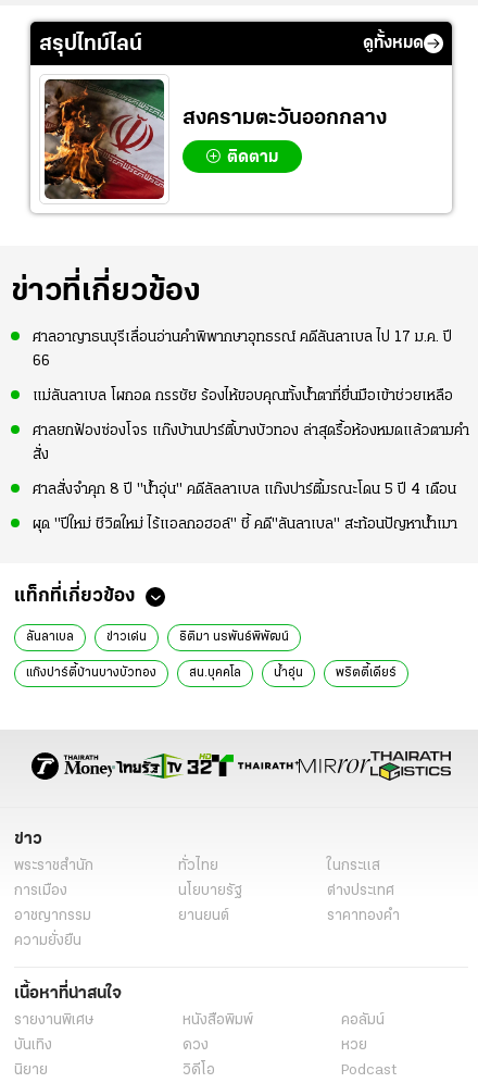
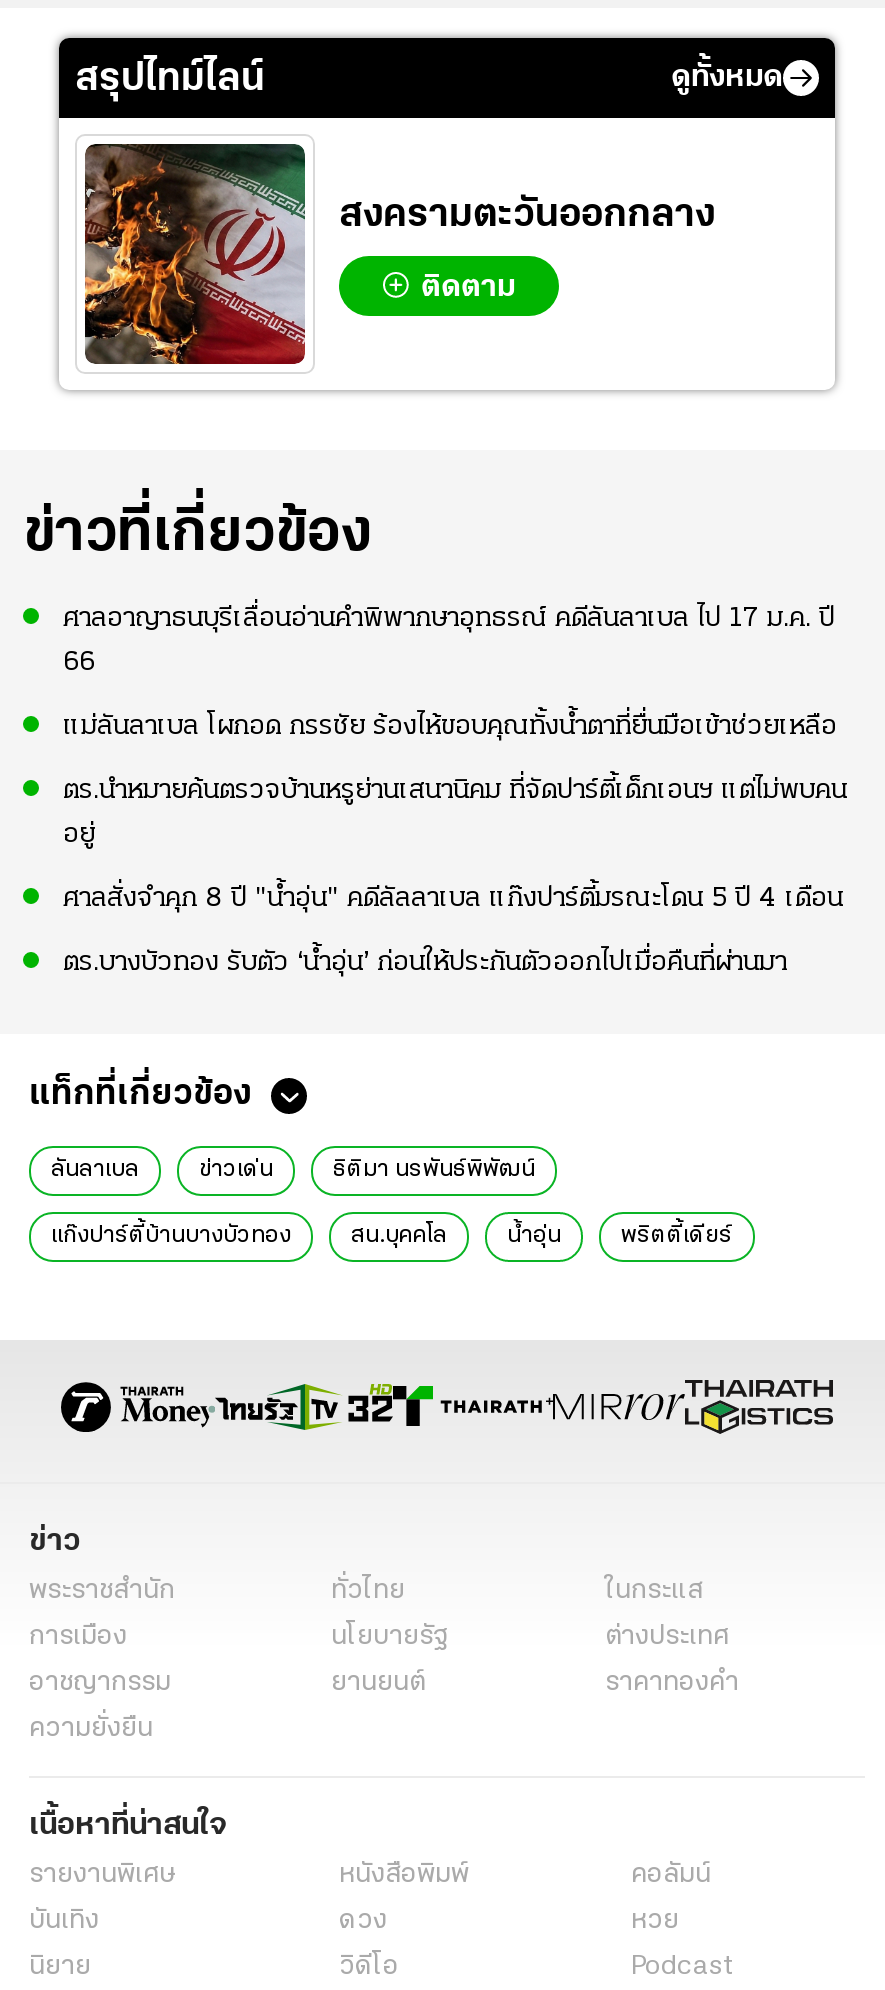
- ศาลยกฟ้องซ่องโจร แก๊งบ้านปาร์ตี้บางบัวทอง ล่าสุดรื้อห้องหมดแล้วตามคำ
+ ตร.นำหมายค้นตรวจบ้านหรูย่านเสนานิคม ที่จัดปาร์ตี้เด็กเอนฯ แต่ไม่พบคน

- สั่ง
+ อยู่

- ผุด "ปีใหม่ ชีวิตใหม่ ไร้แอลกอฮอล์" ชี้ คดี"ลันลาเบล" สะท้อนปัญหาน้ำเมา
+ ตร.บางบัวทอง รับตัว ‘น้ำอุ่น’ ก่อนให้ประกันตัวออกไปเมื่อคืนที่ผ่านมา
